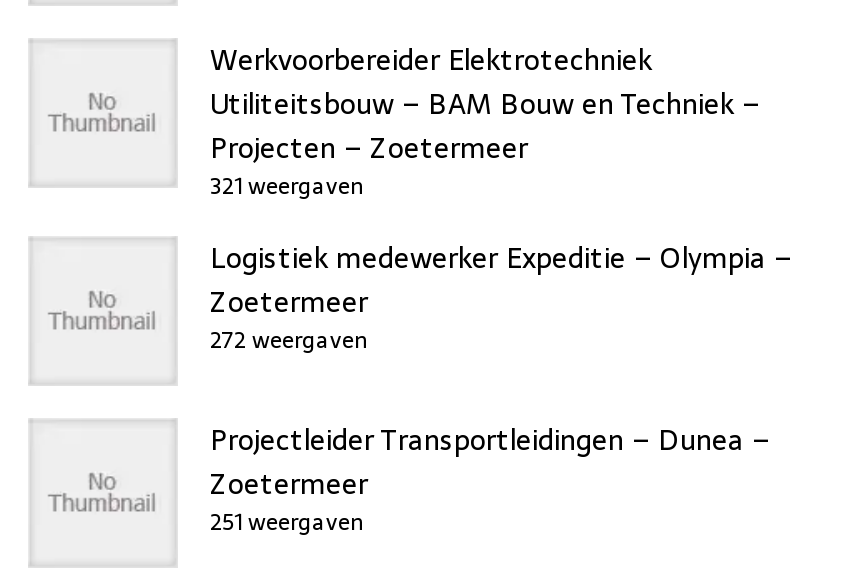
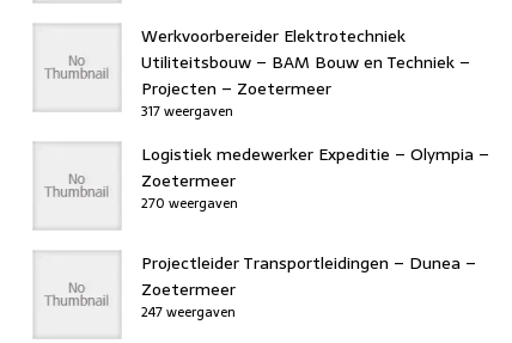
- 321 weergaven
+ 317 weergaven

- 272 weergaven
+ 270 weergaven

- 251 weergaven
+ 247 weergaven
